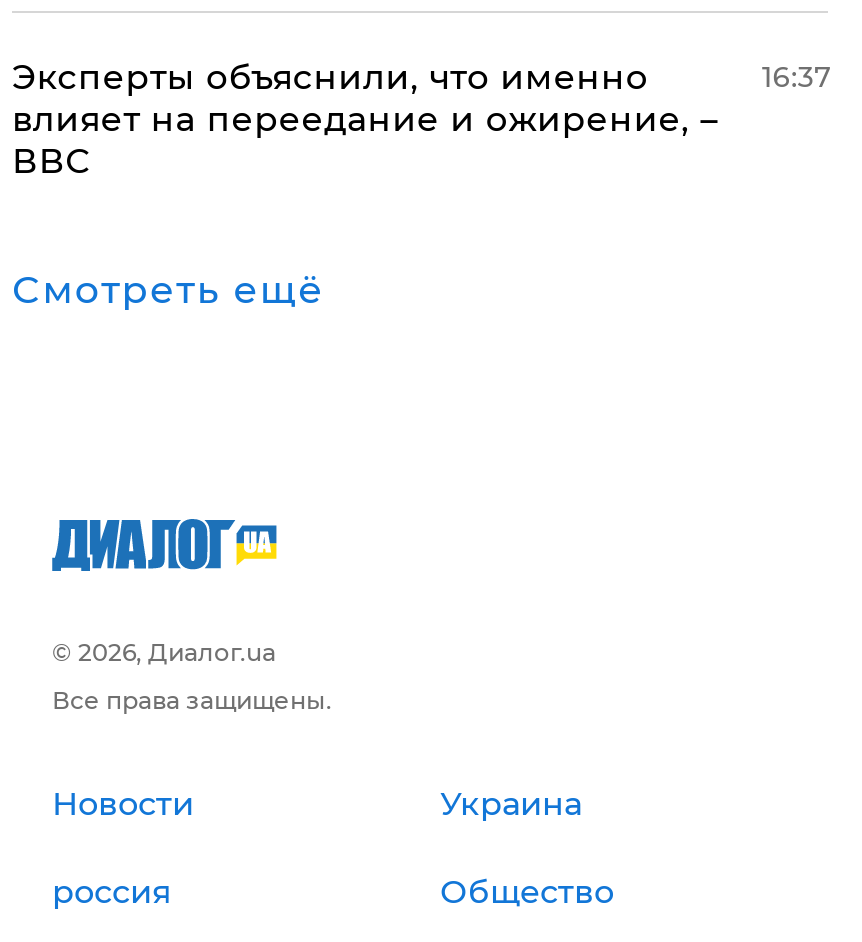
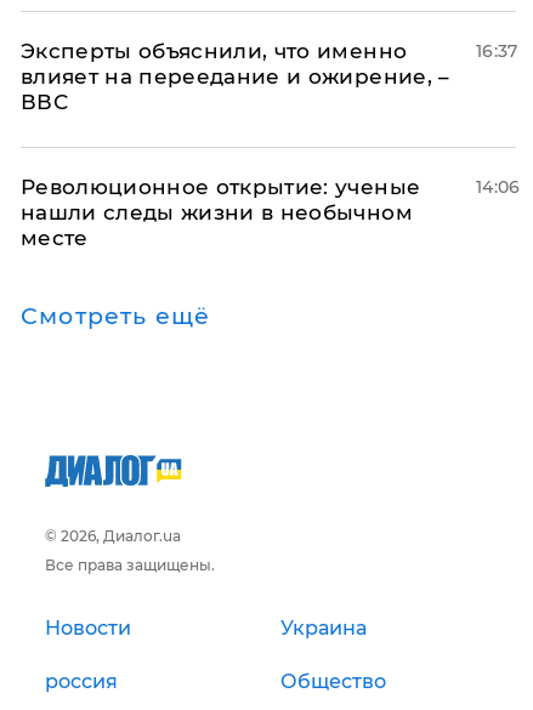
+ Революционное открытие: ученые
+ нашли следы жизни в необычном
+ месте

+ 14:06
